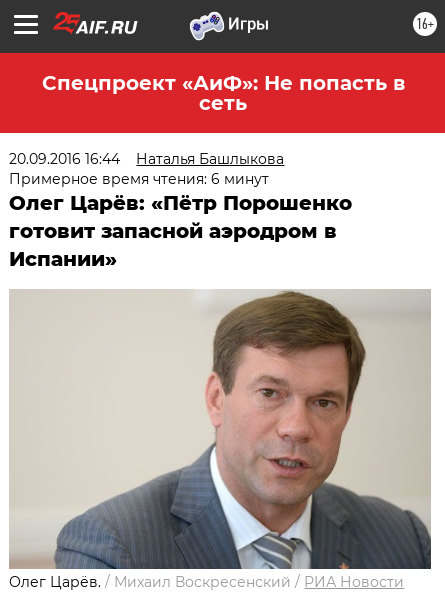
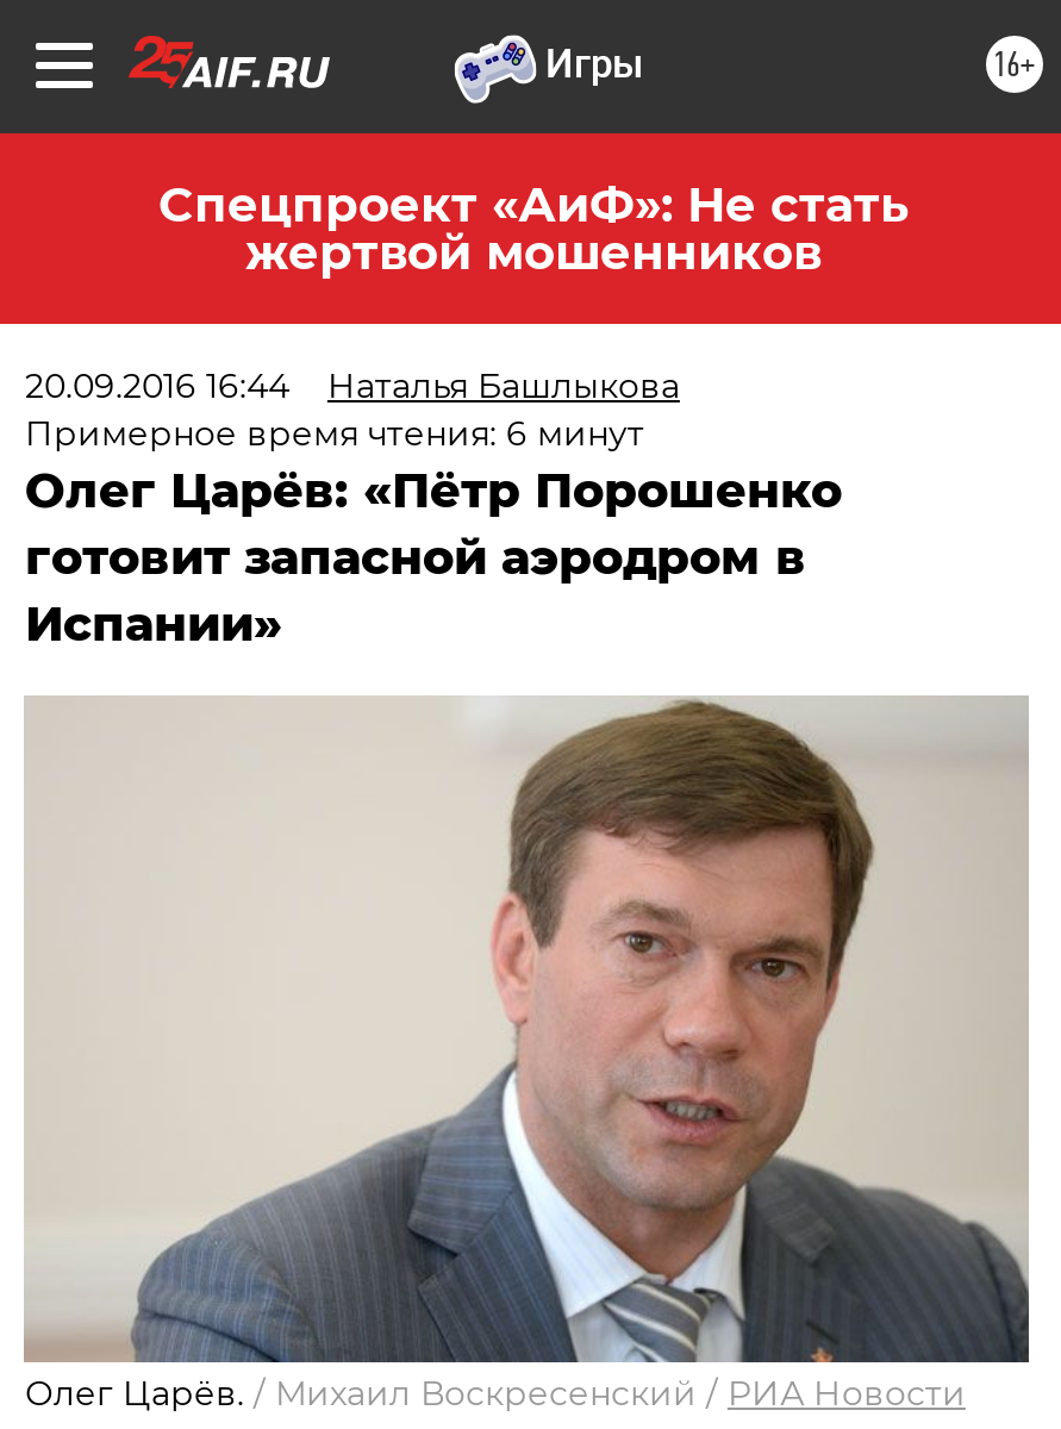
- Спецпроект «АиФ»: Не попасть в
- сеть
+ Спецпроект «АиФ»: Не стать
+ жертвой мошенников
